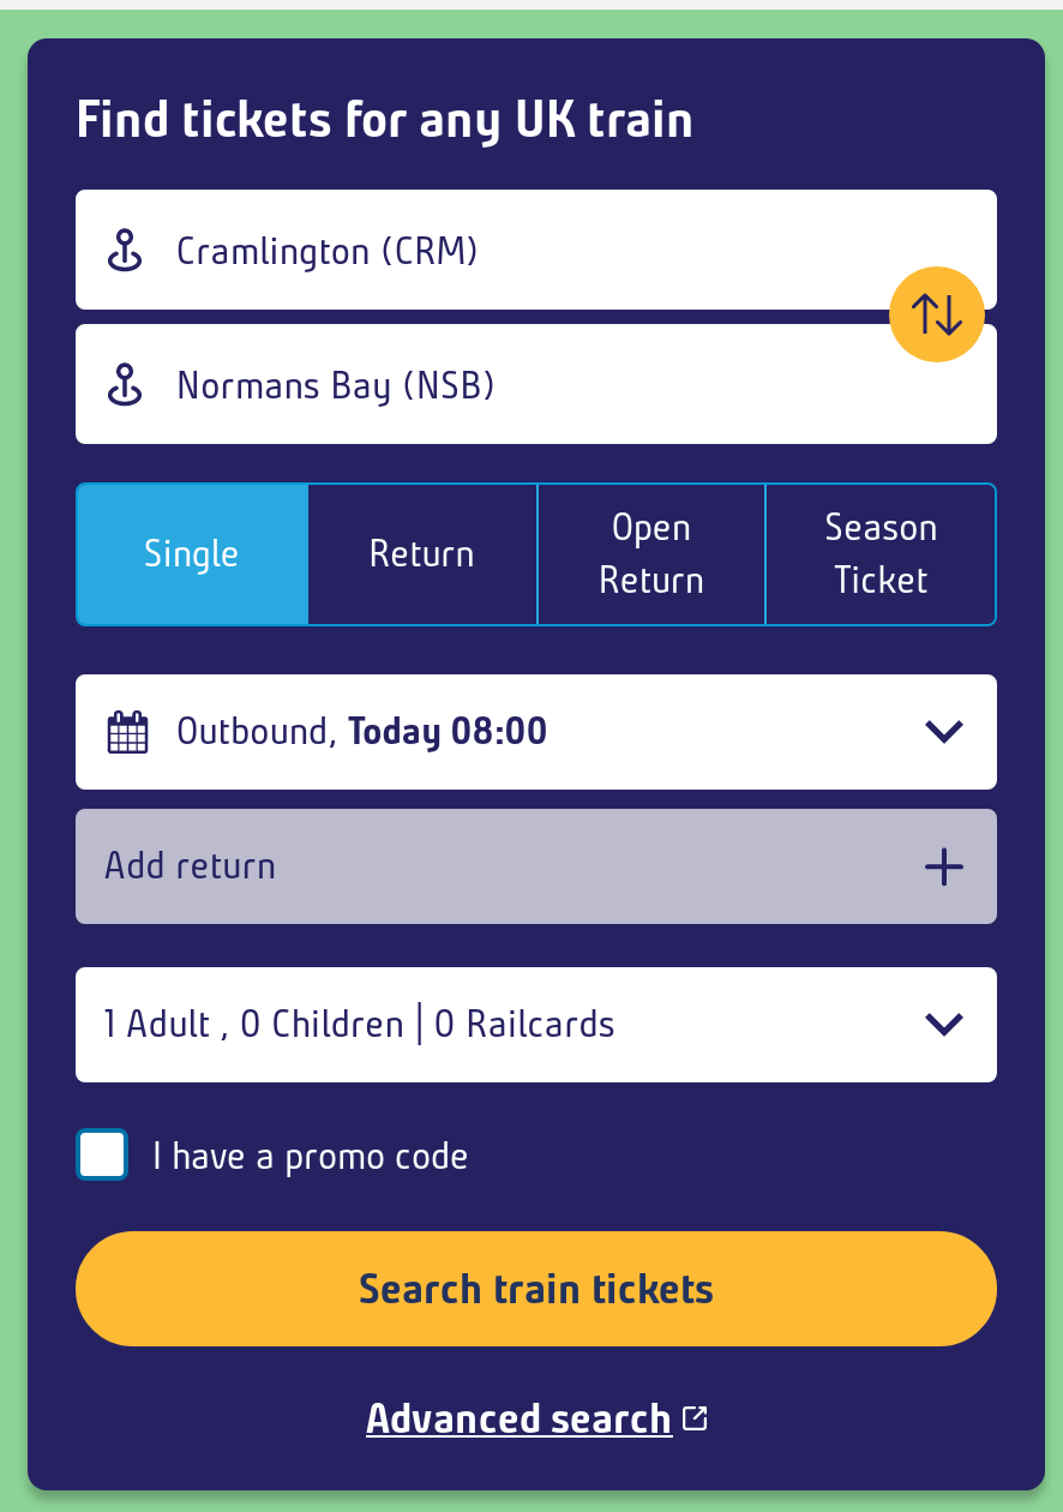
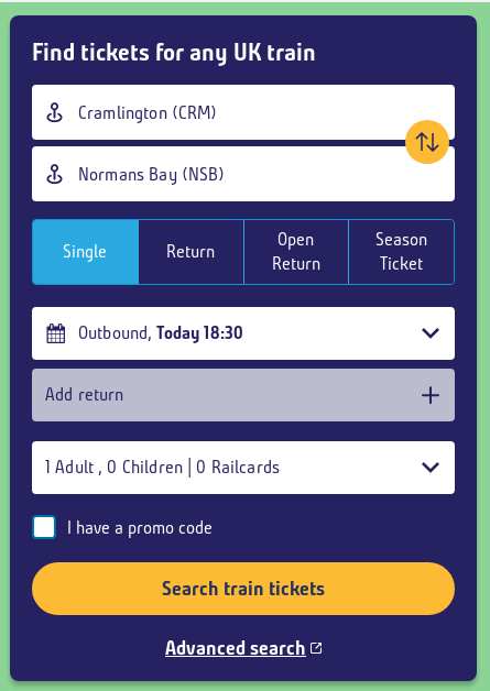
- Outbound, Today 08:00
+ Outbound, Today 18:30
